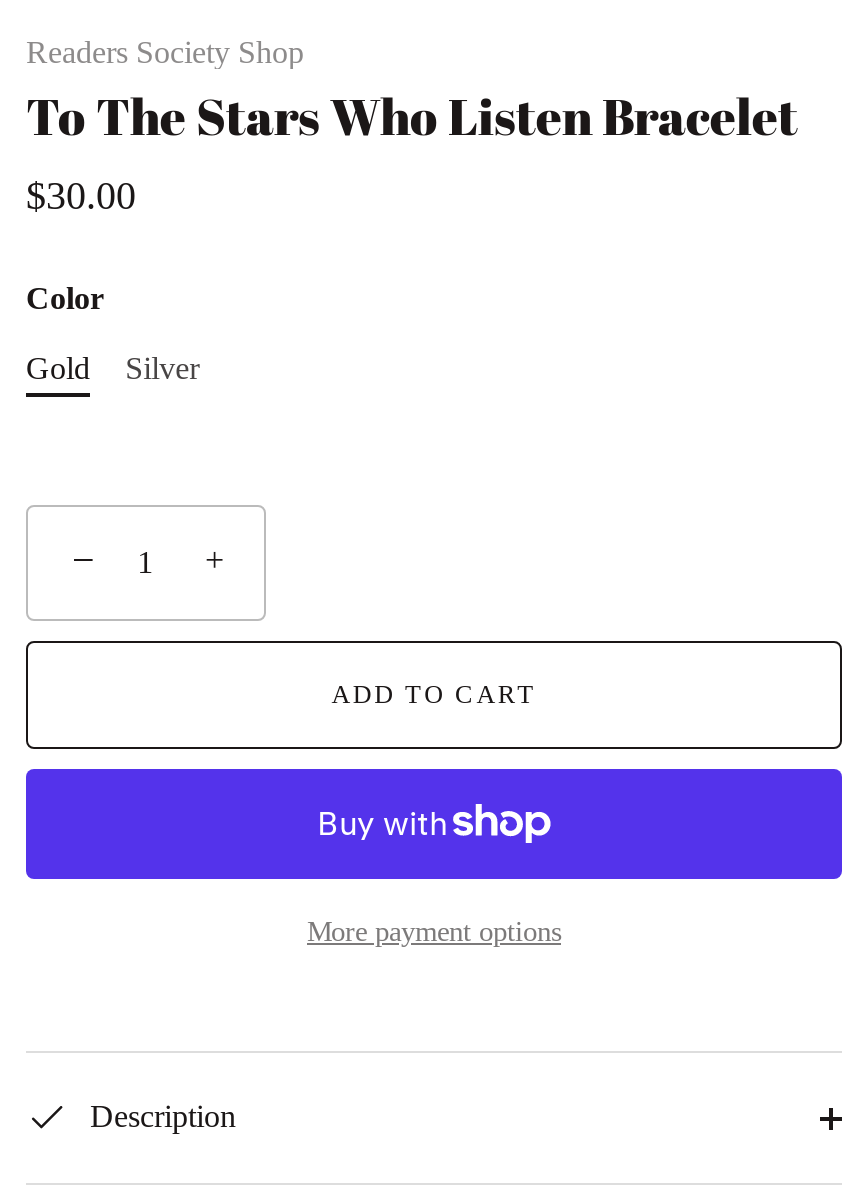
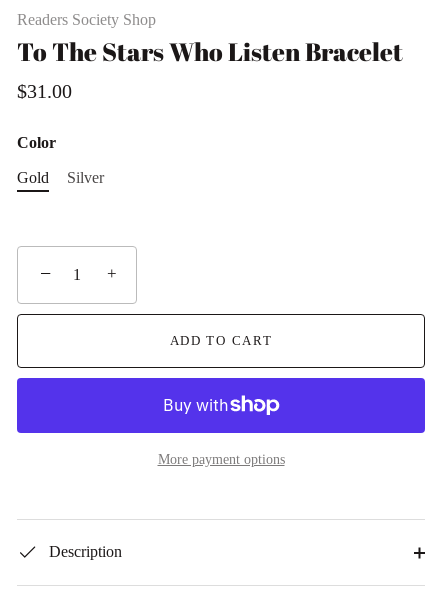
- $30.00
+ $31.00
